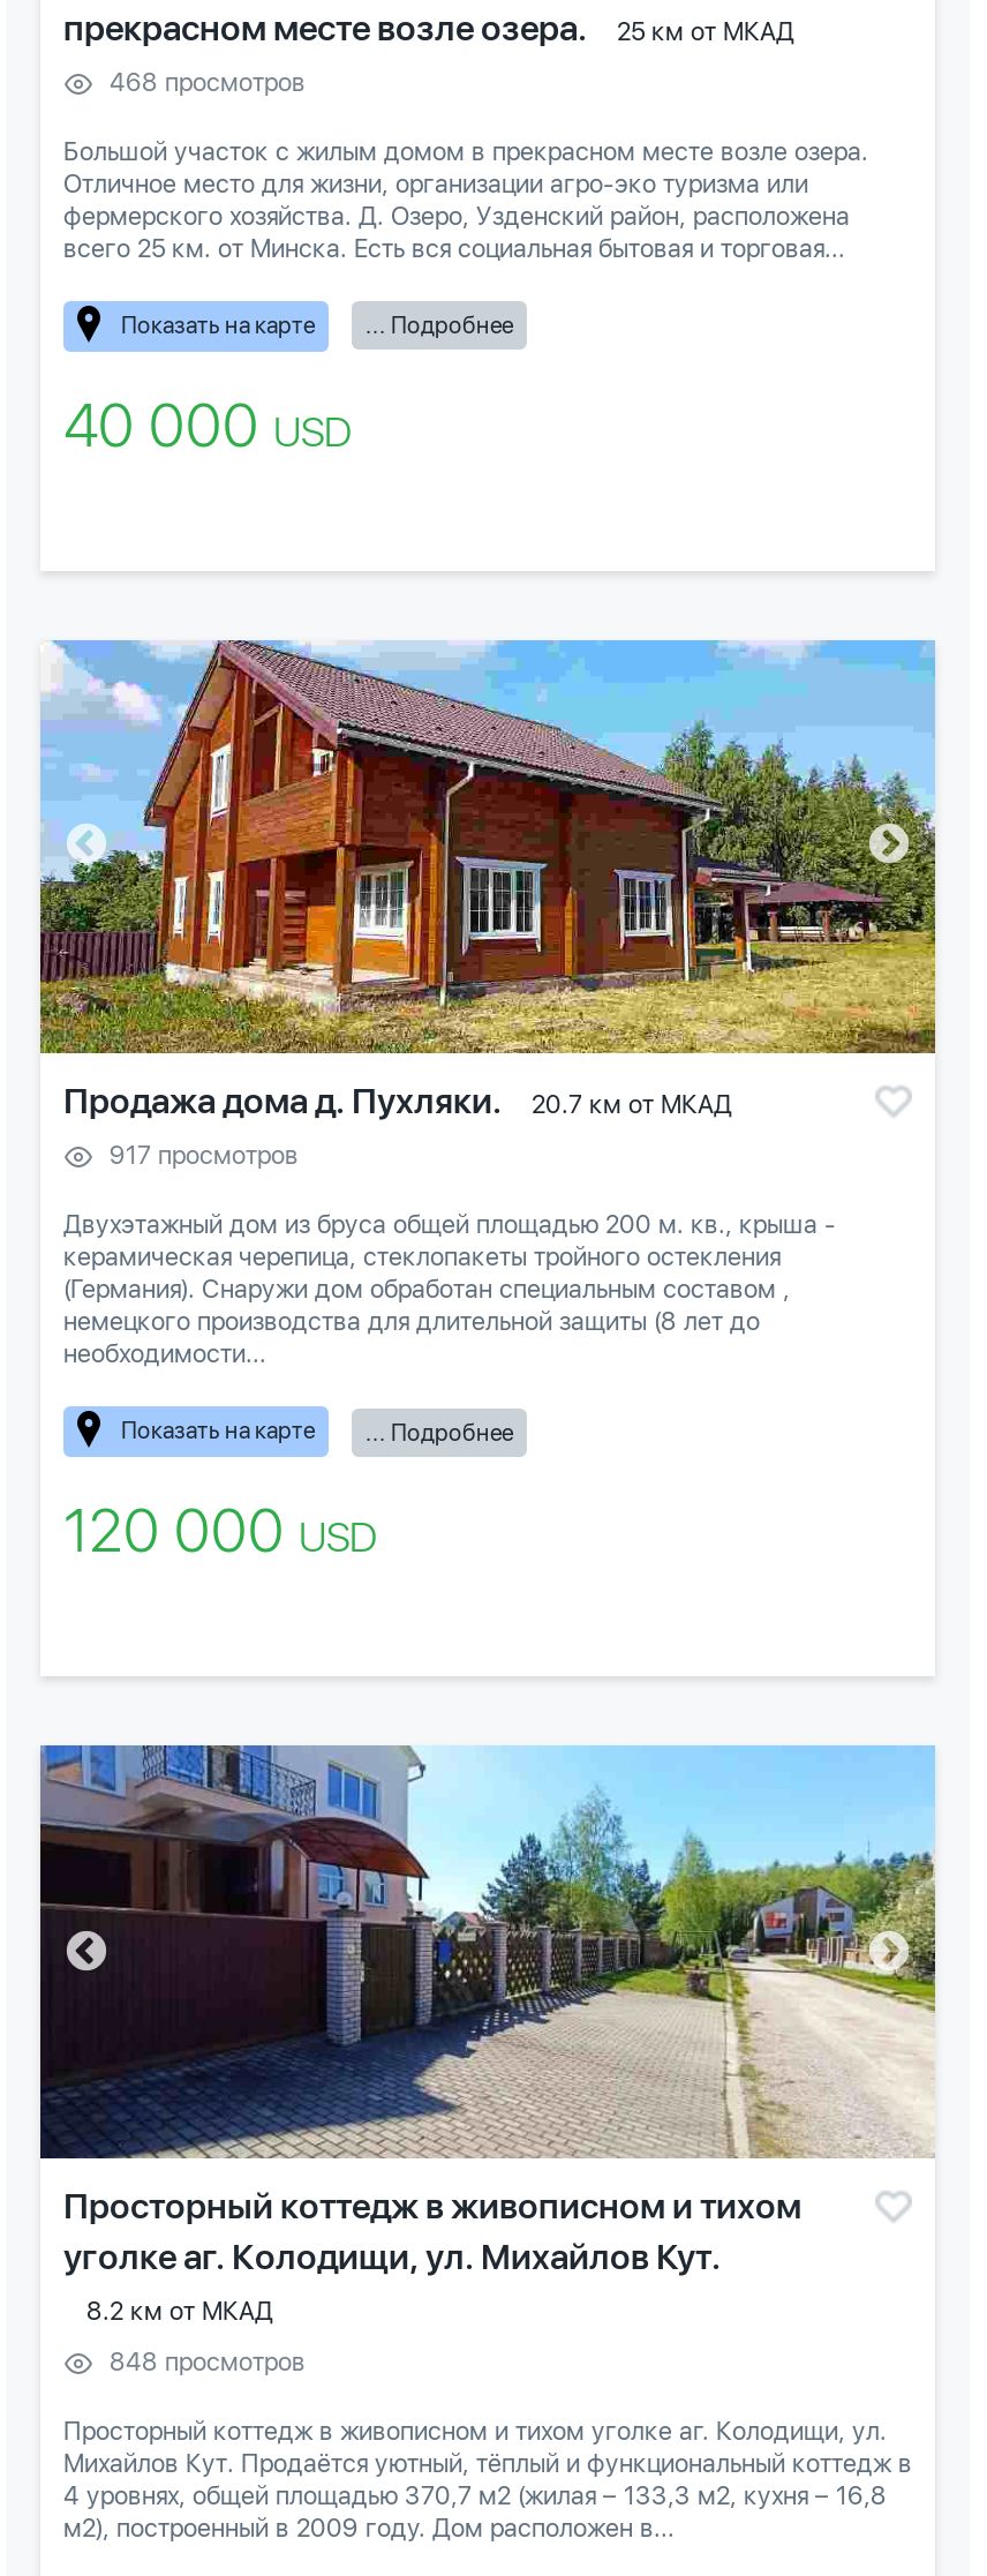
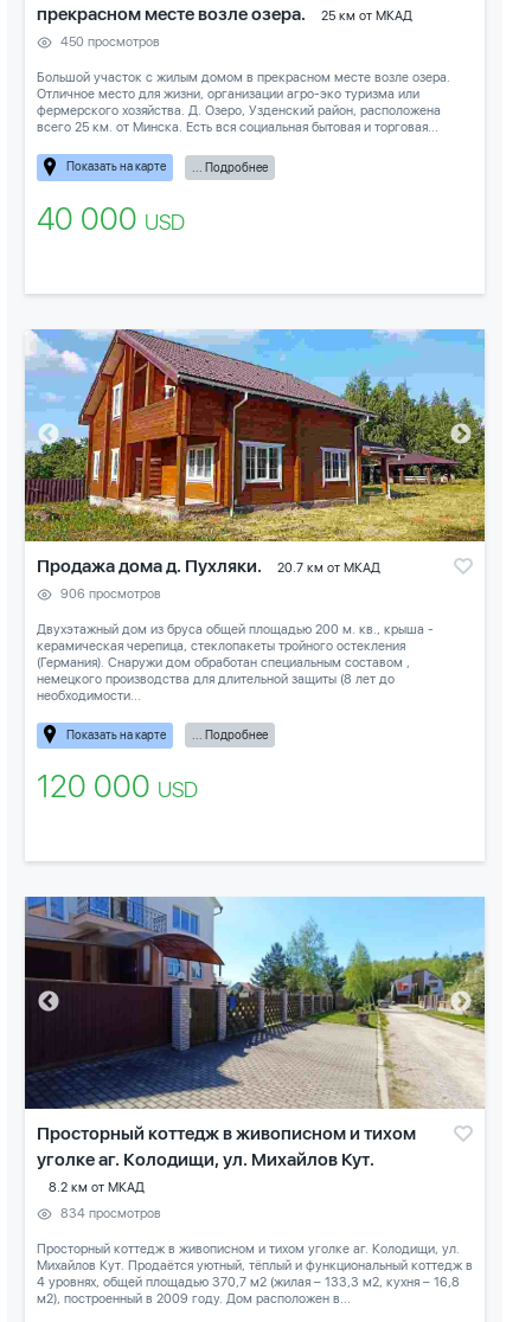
- 468 просмотров
+ 450 просмотров

- 917 просмотров
+ 906 просмотров

- 848 просмотров
+ 834 просмотров
